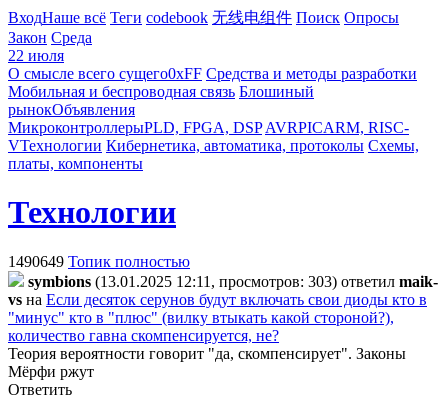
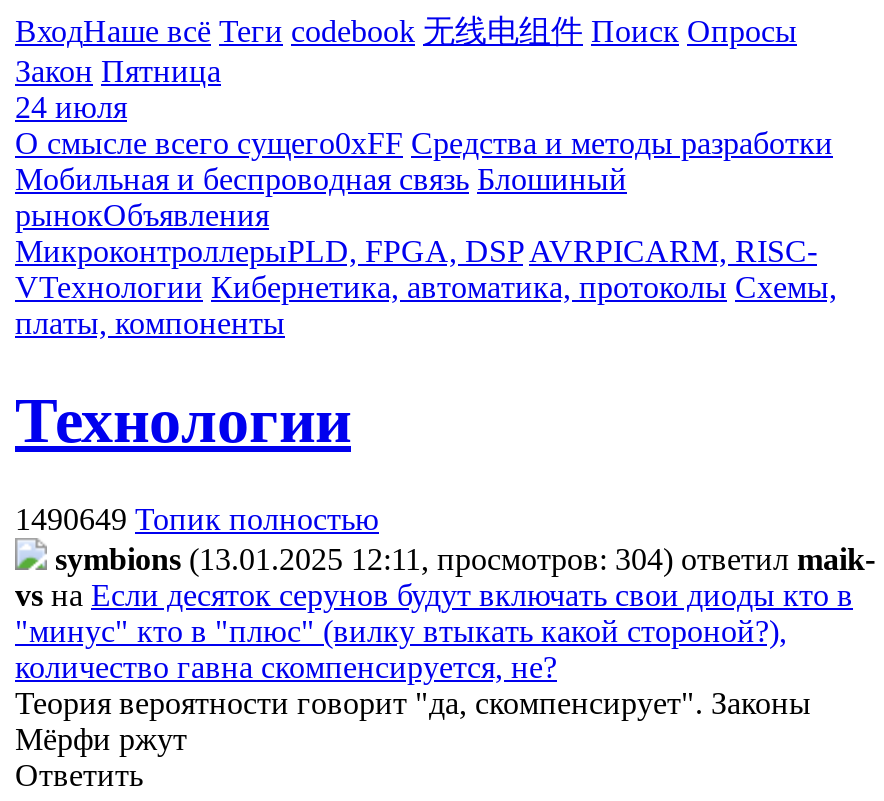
- Закон Среда
+ Закон Пятница

- 22 июля
+ 24 июля

- symbions (13.01.2025 12:11, просмотров: 303) ответил maik-
+ symbions (13.01.2025 12:11, просмотров: 304) ответил maik-
